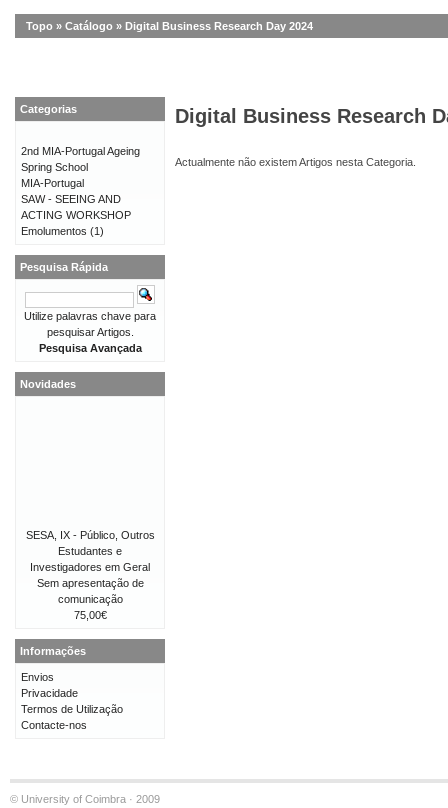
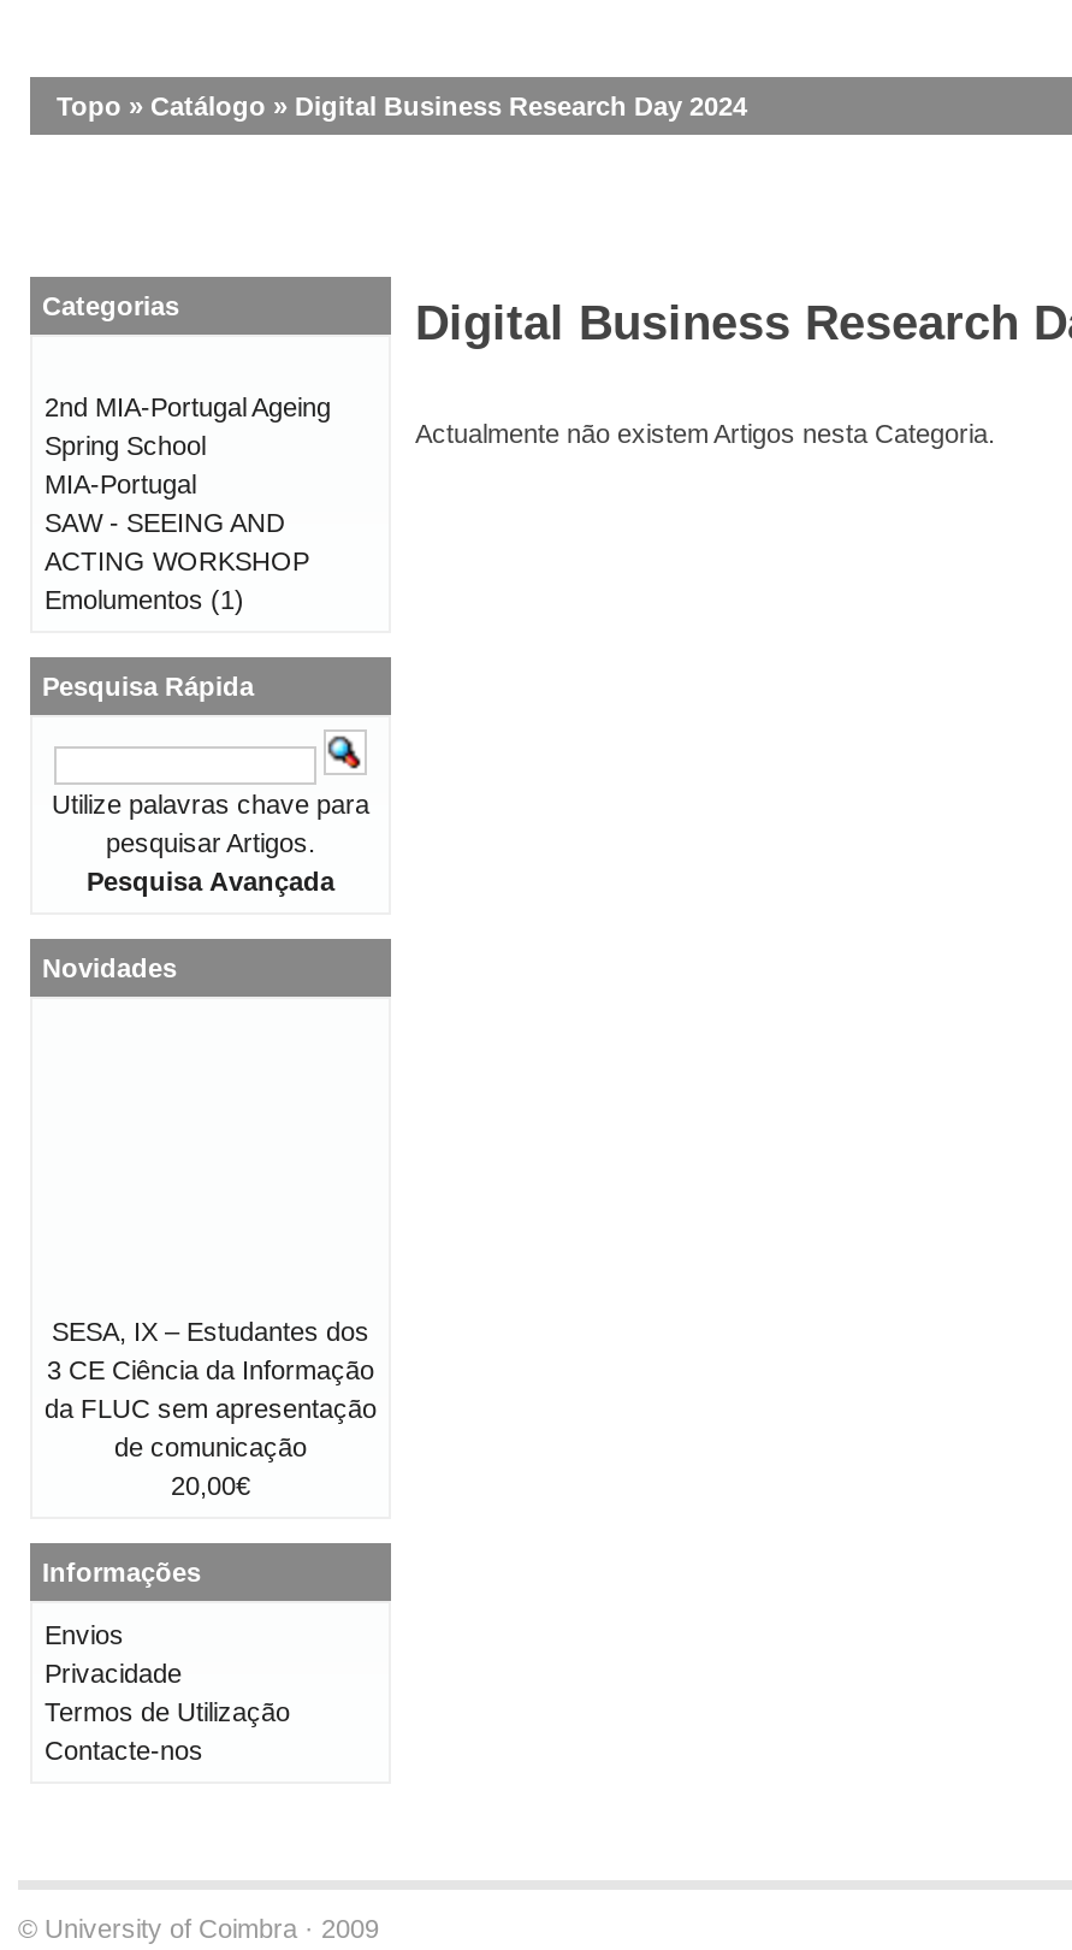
- SESA, IX - Público, Outros
- Estudantes e
- Investigadores em Geral
- Sem apresentação de
- comunicação
- 75,00€
+ SESA, IX – Estudantes dos
+ 3 CE Ciência da Informação
+ da FLUC sem apresentação
+ de comunicação
+ 20,00€
